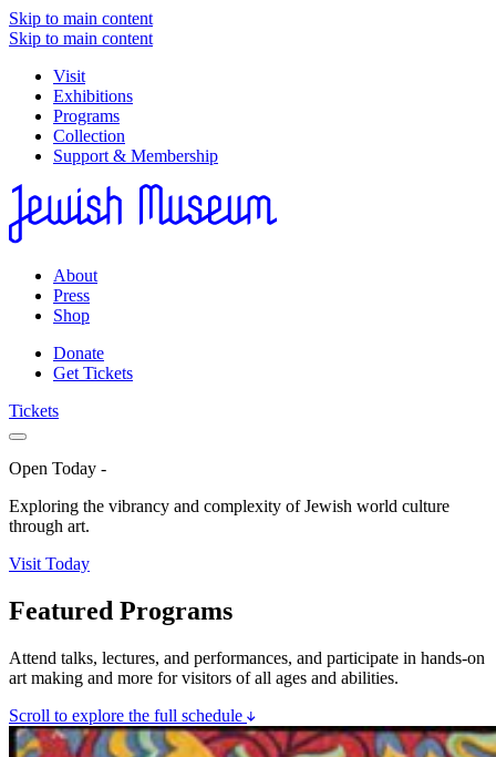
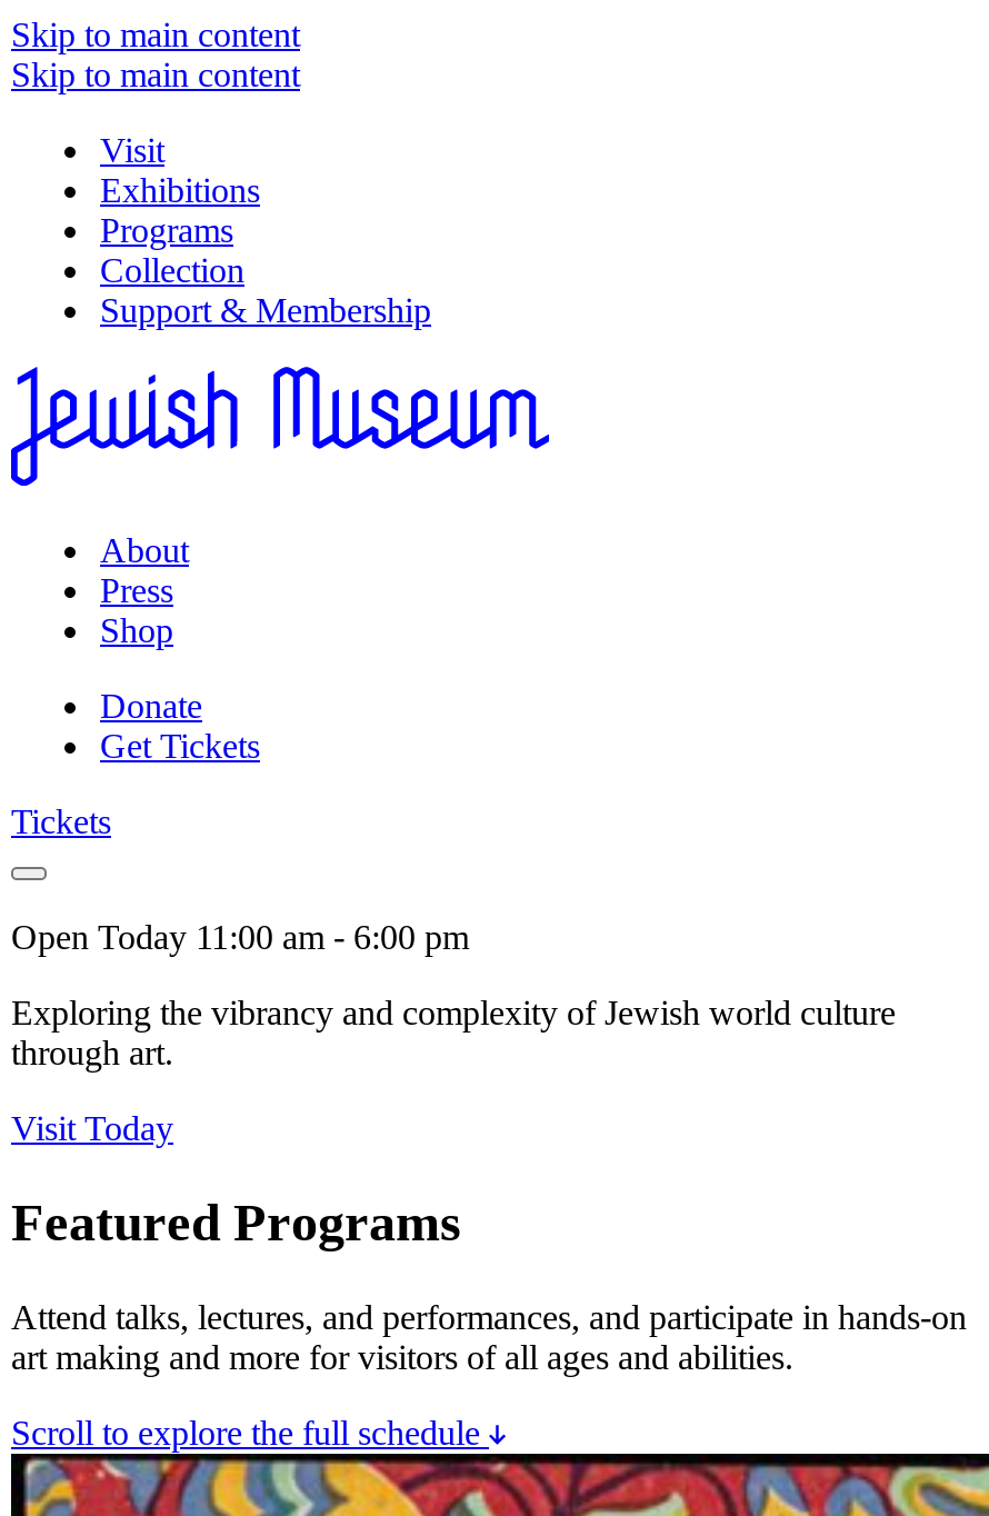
- Open Today -
+ Open Today 11:00 am - 6:00 pm
